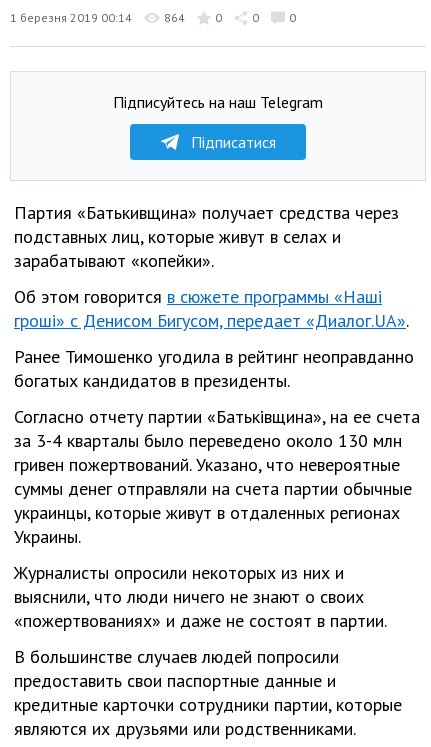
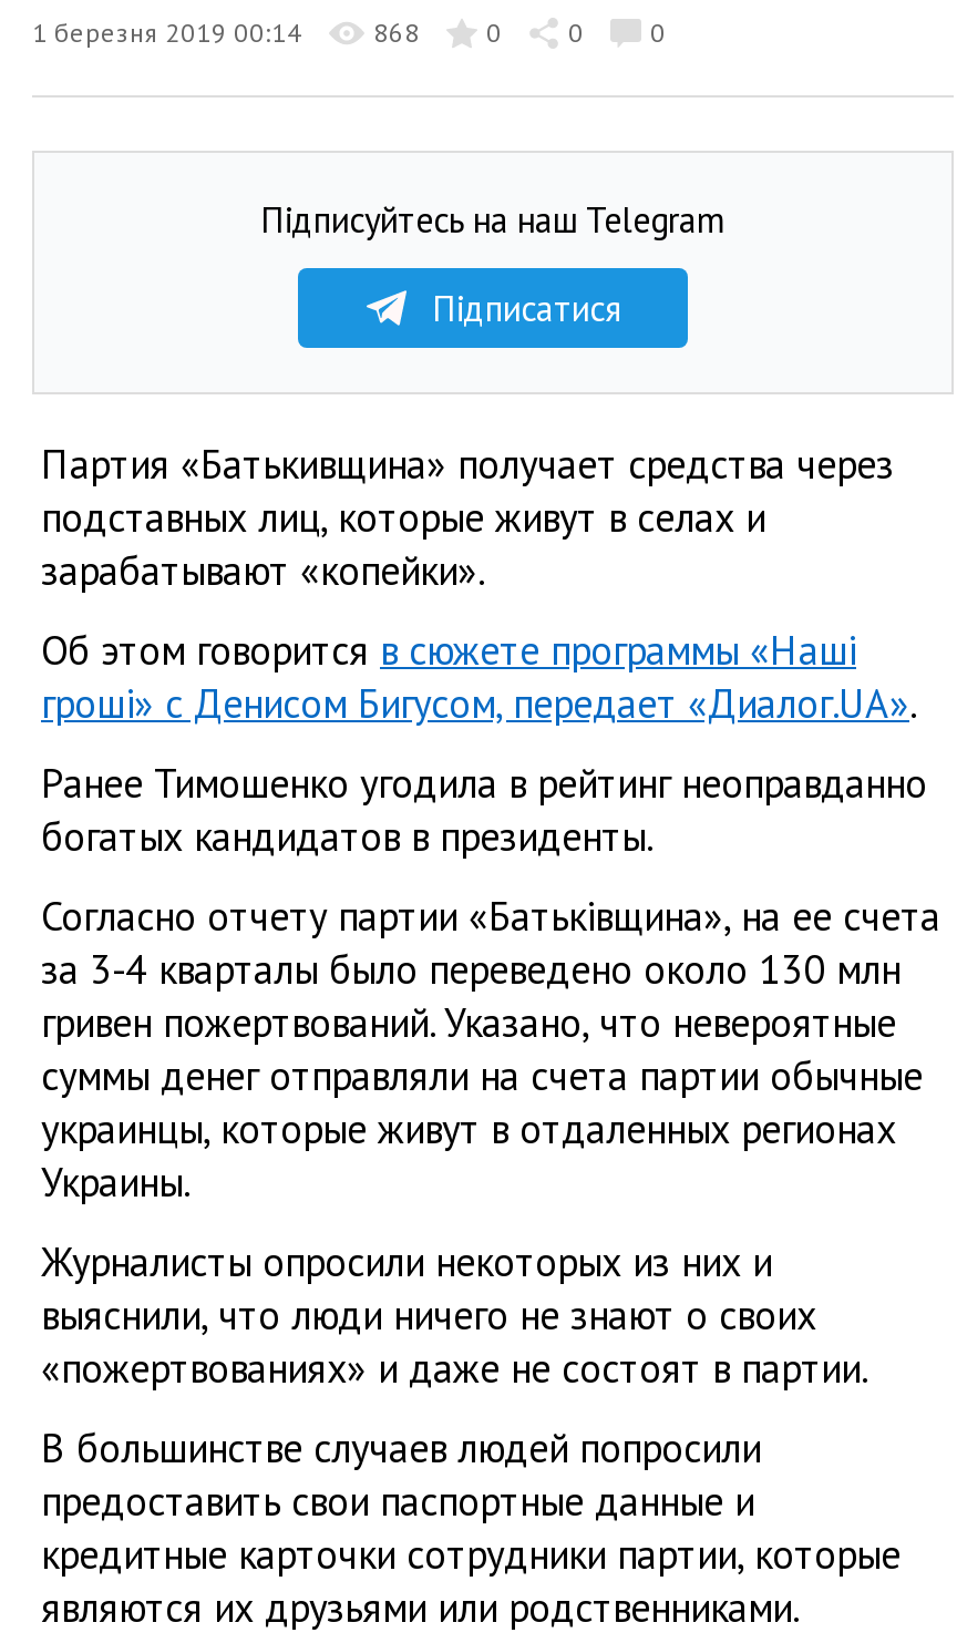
- 864 0 0 0
+ 868 0 0 0
